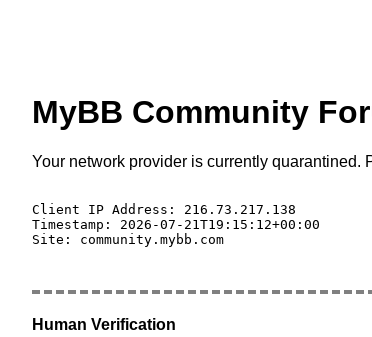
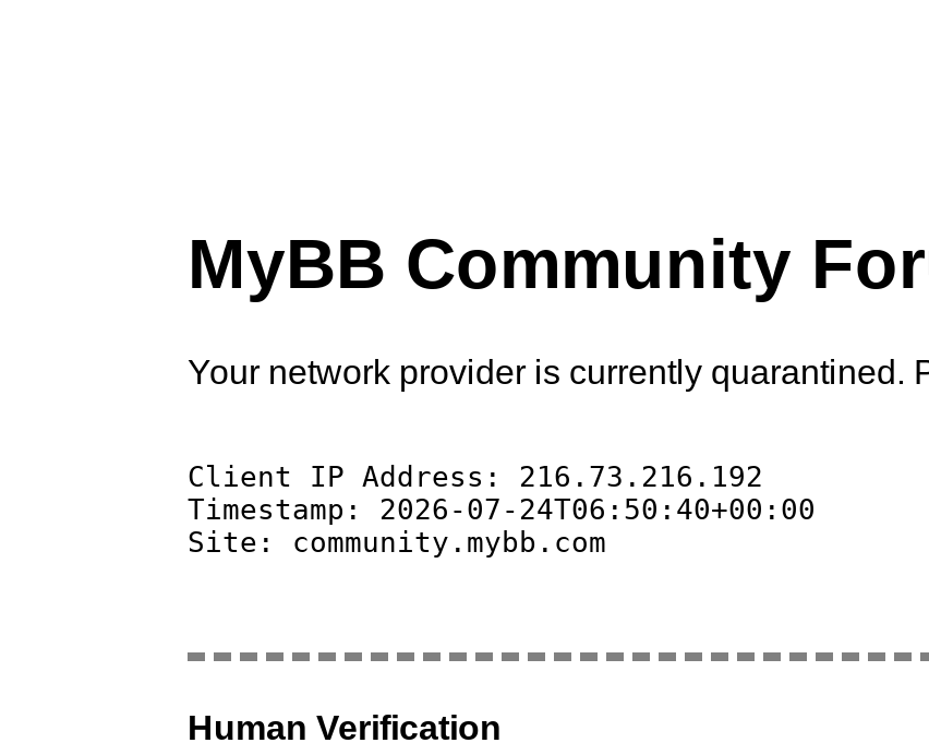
- Client IP Address: 216.73.217.138
+ Client IP Address: 216.73.216.192

- Timestamp: 2026-07-21T19:15:12+00:00
+ Timestamp: 2026-07-24T06:50:40+00:00
